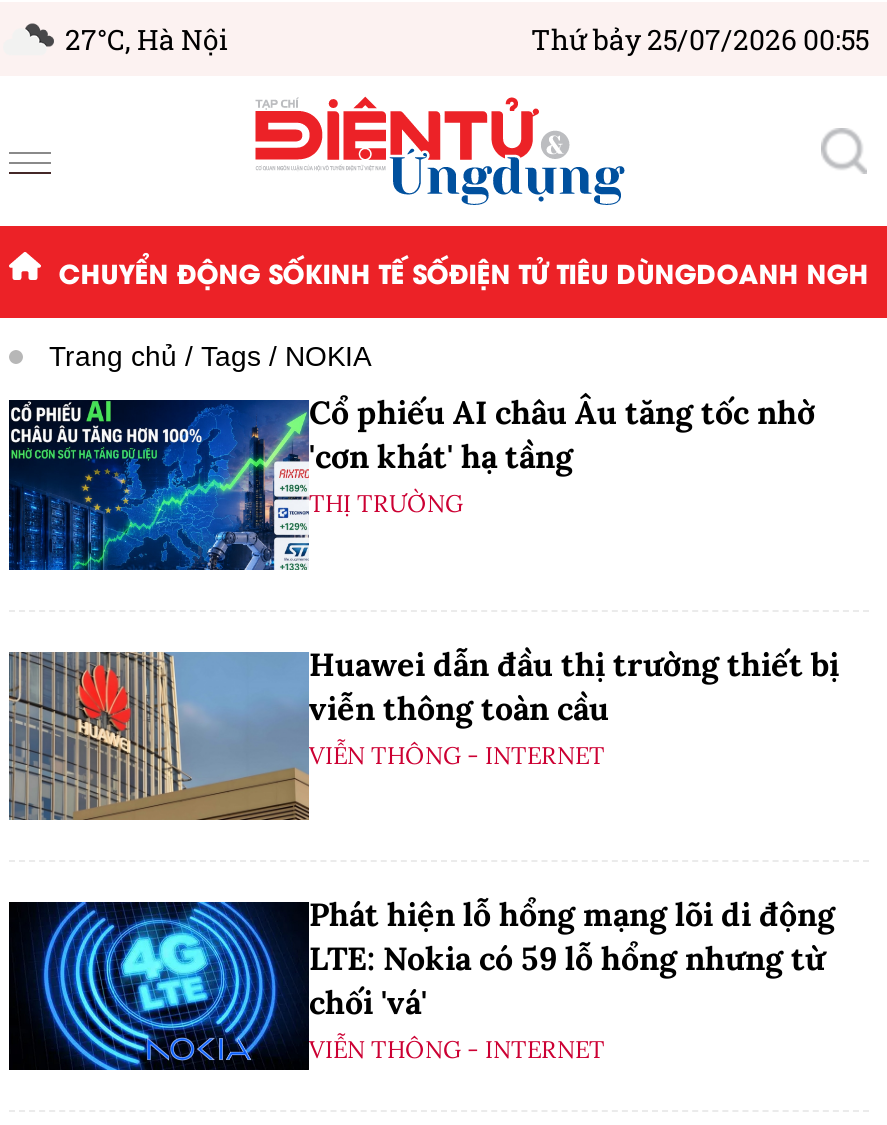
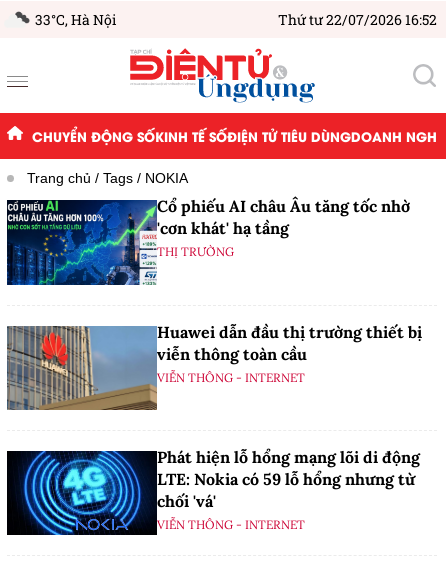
- 27°C, Hà Nội
+ 33°C, Hà Nội

- Thứ bảy 25/07/2026 00:55
+ Thứ tư 22/07/2026 16:52
